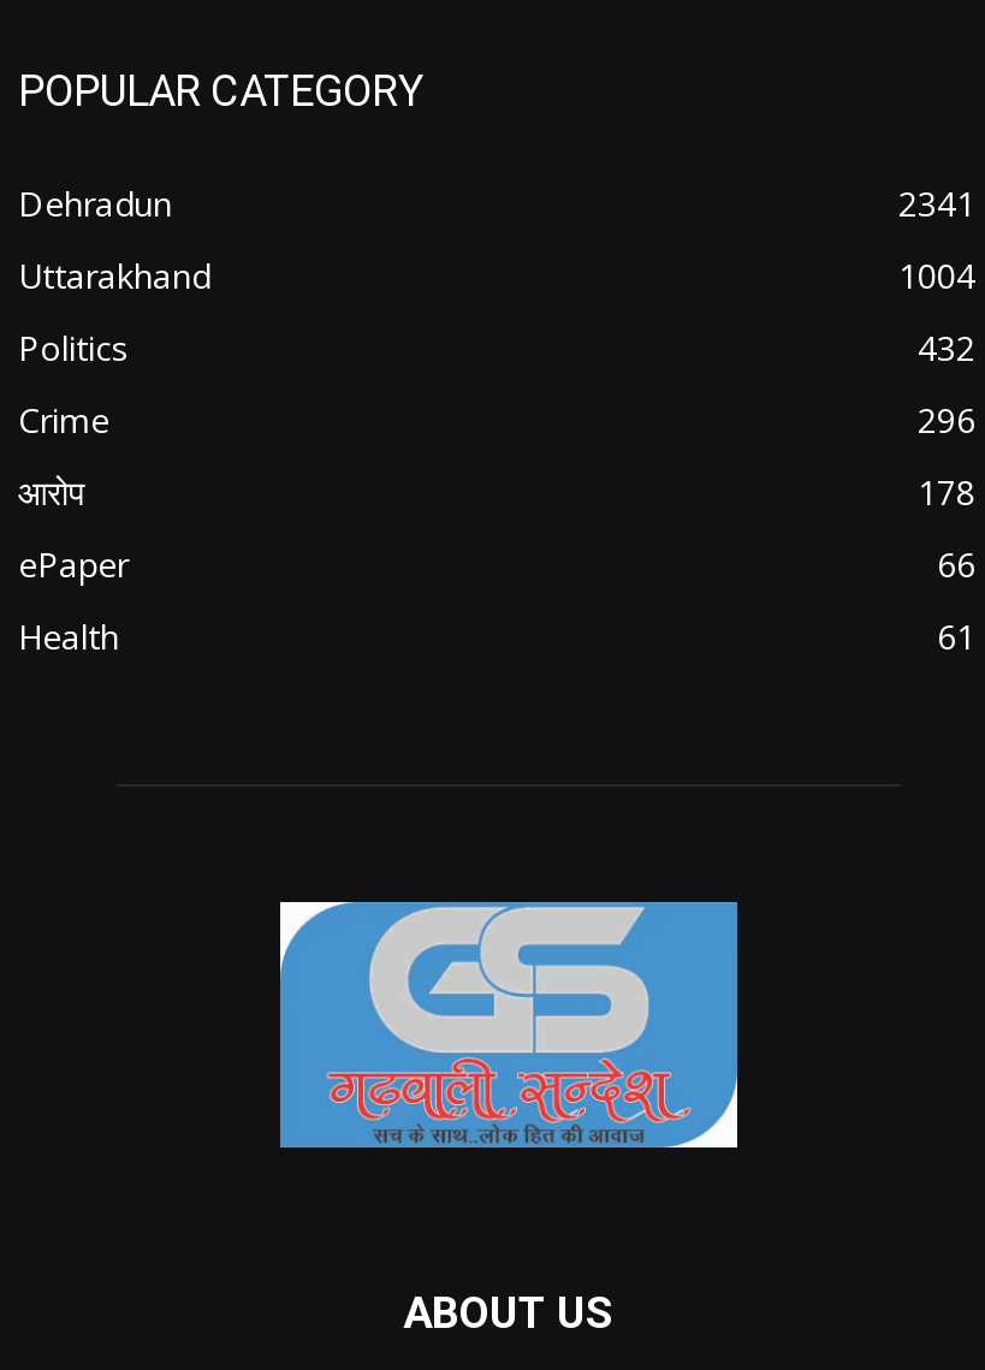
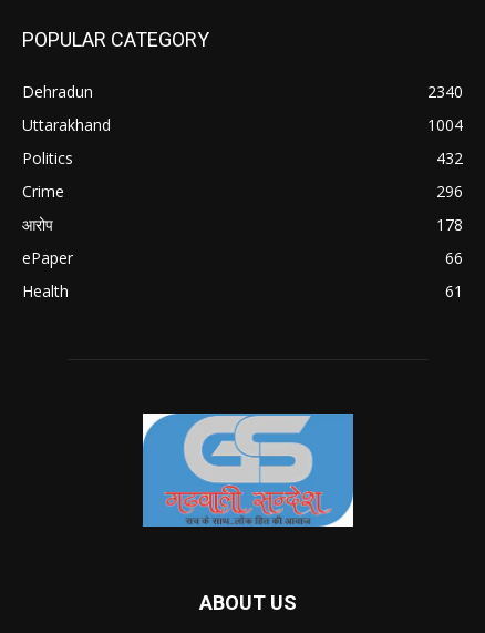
- 2341
+ 2340
